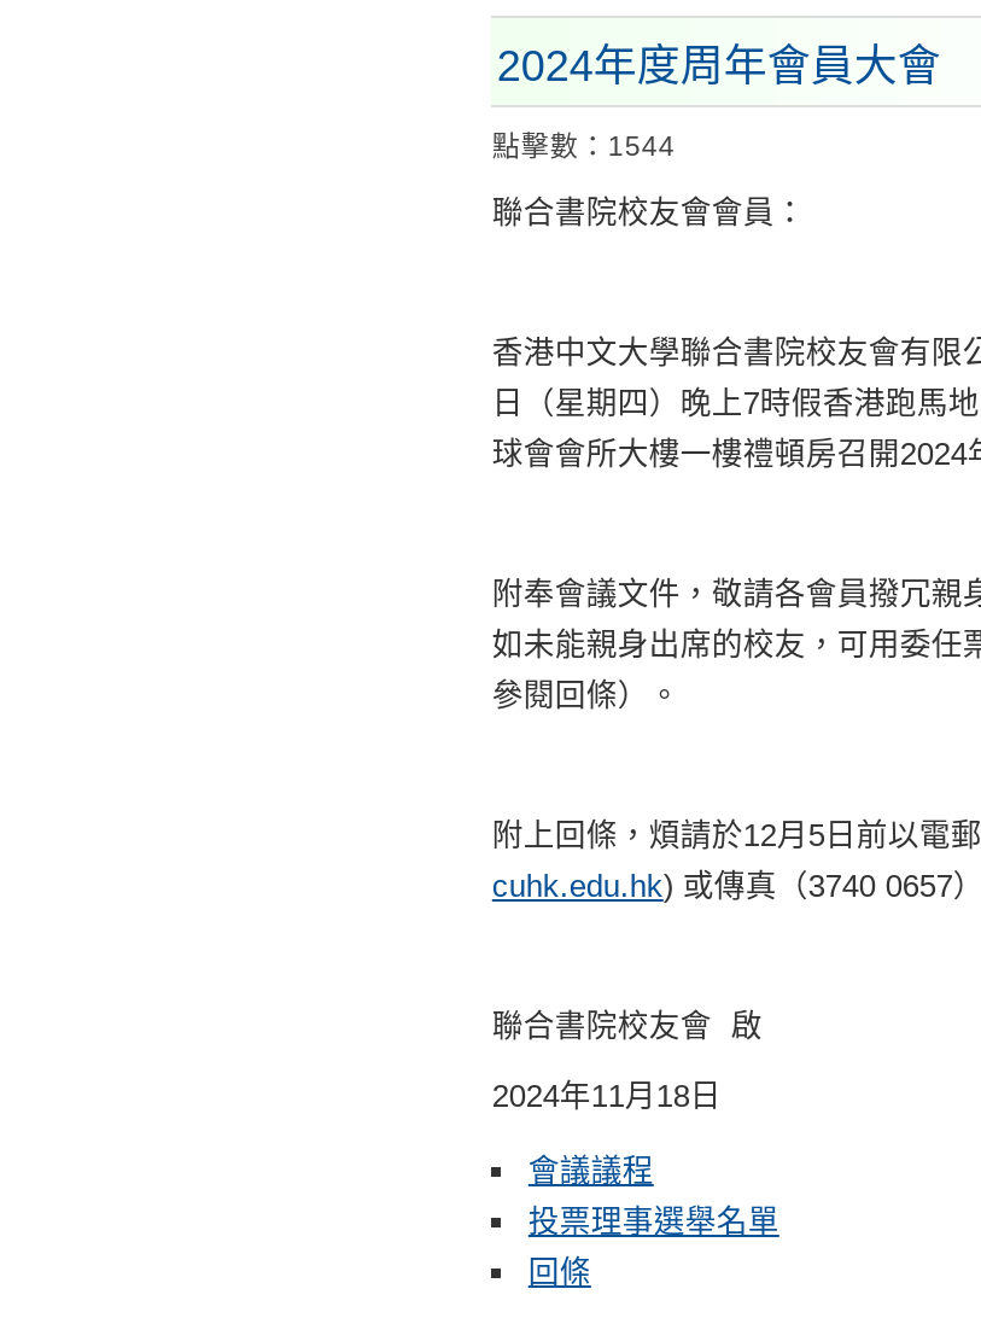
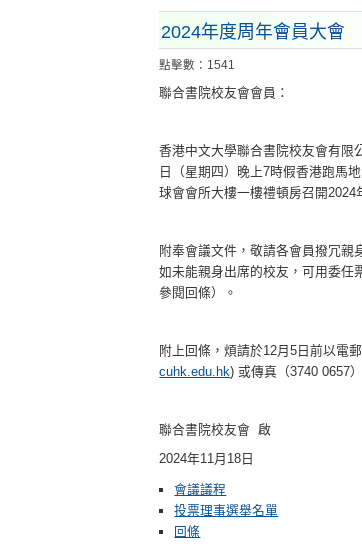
- 點擊數：1544
+ 點擊數：1541
